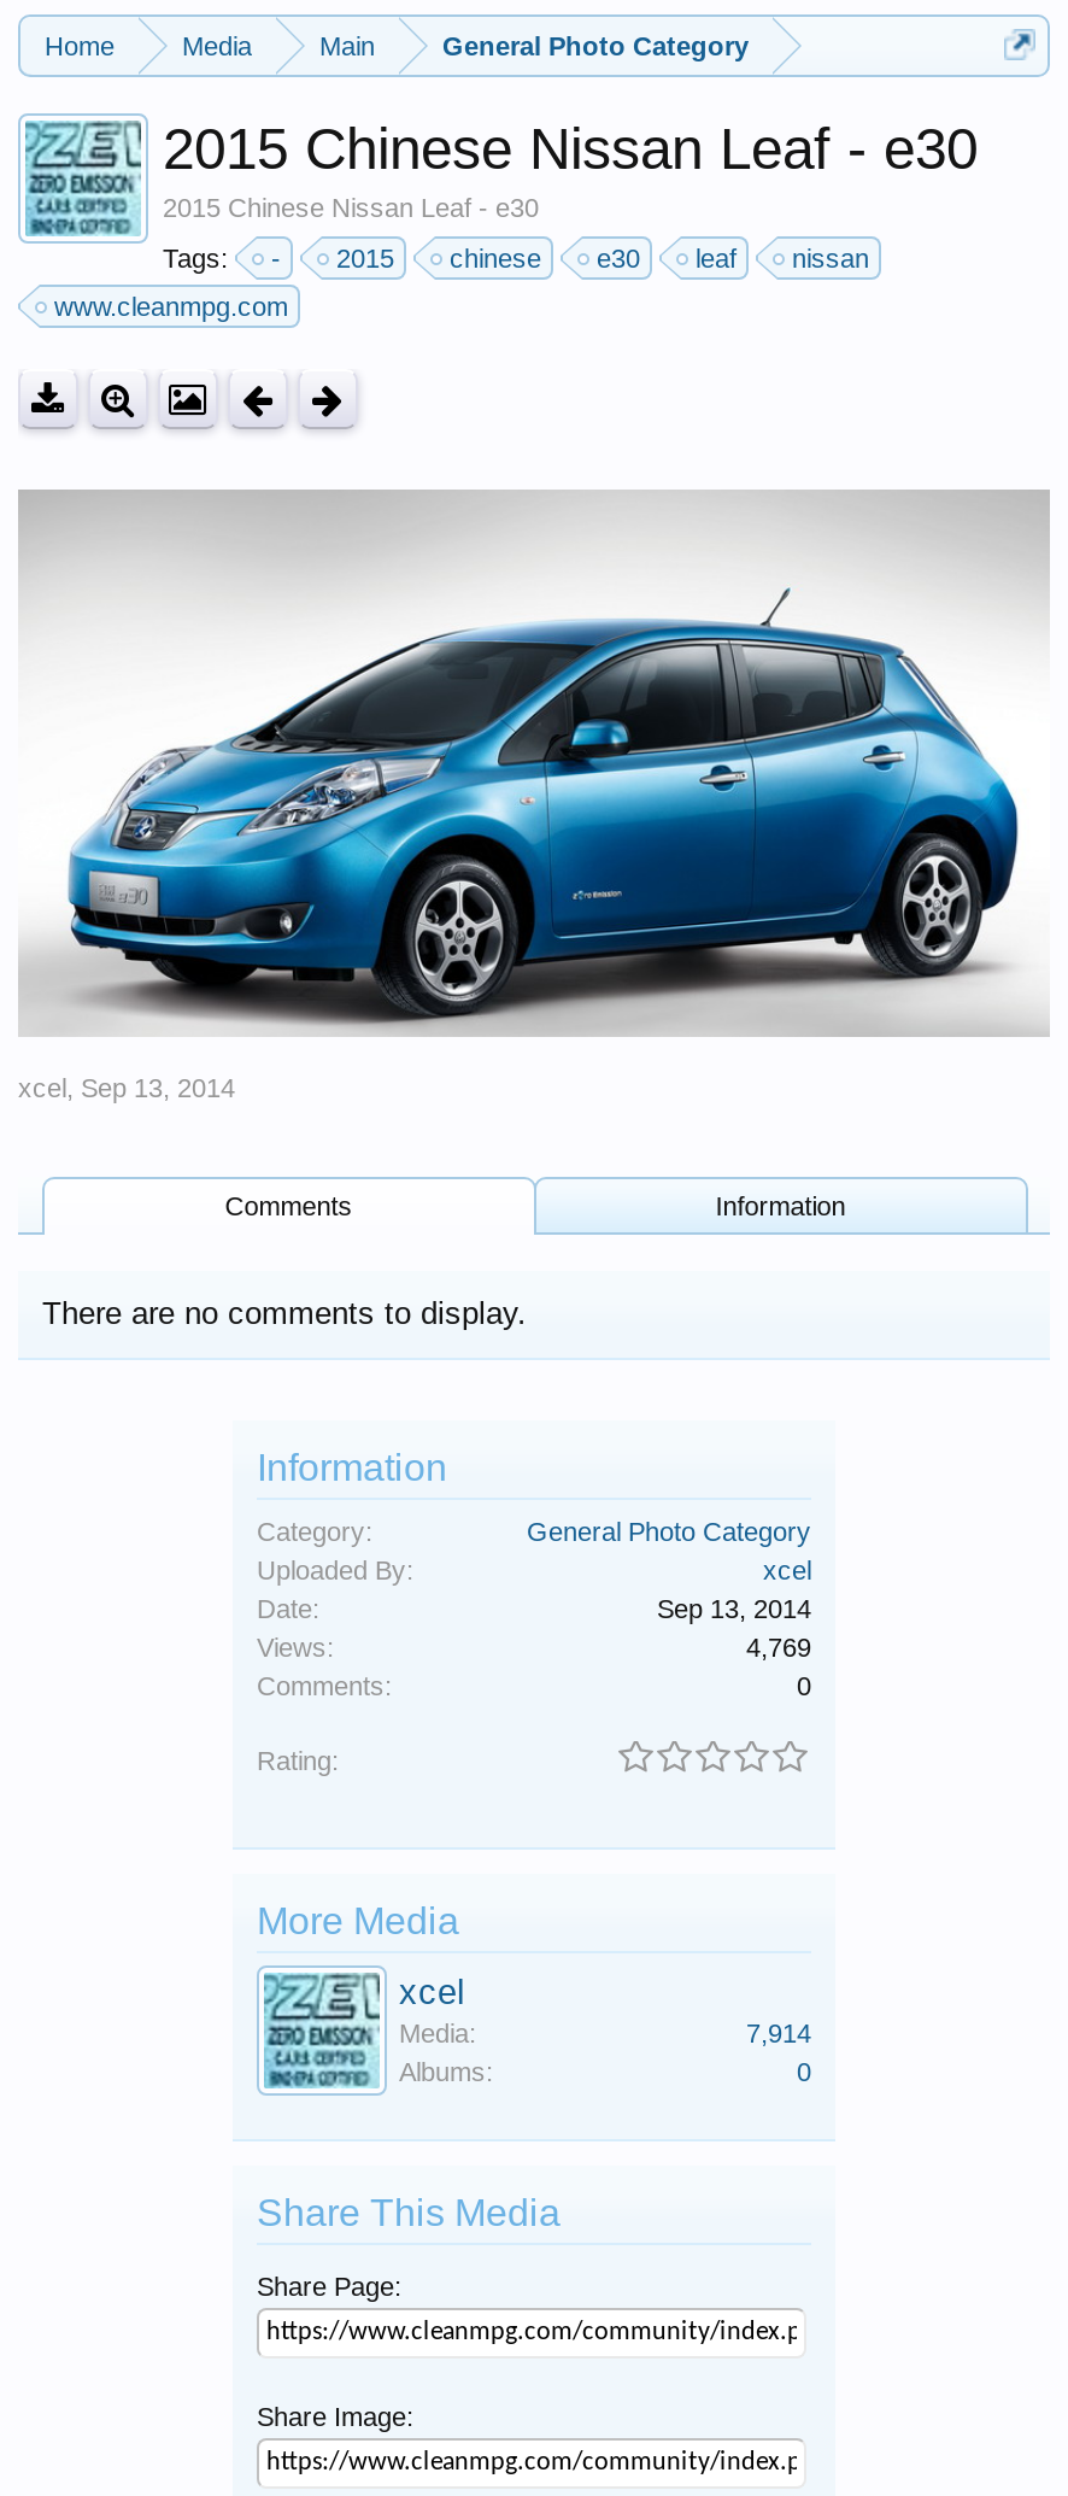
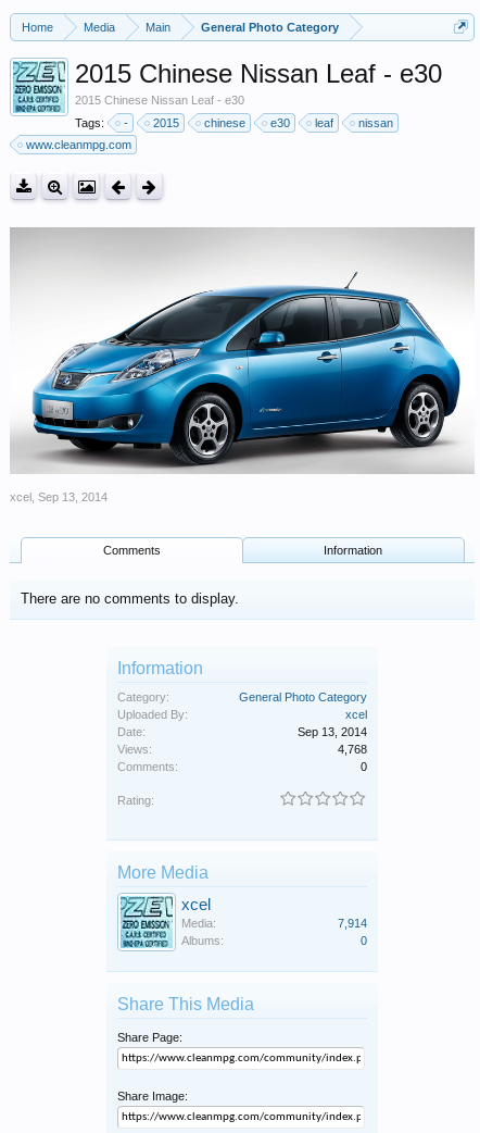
- 4,769
+ 4,768
